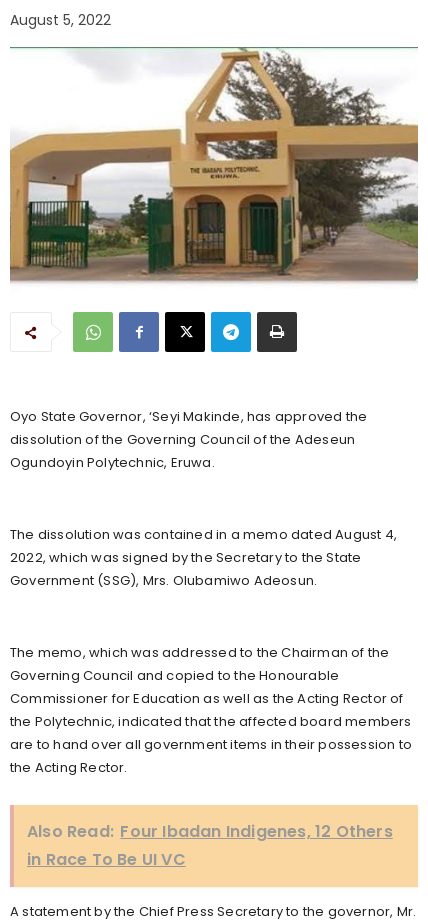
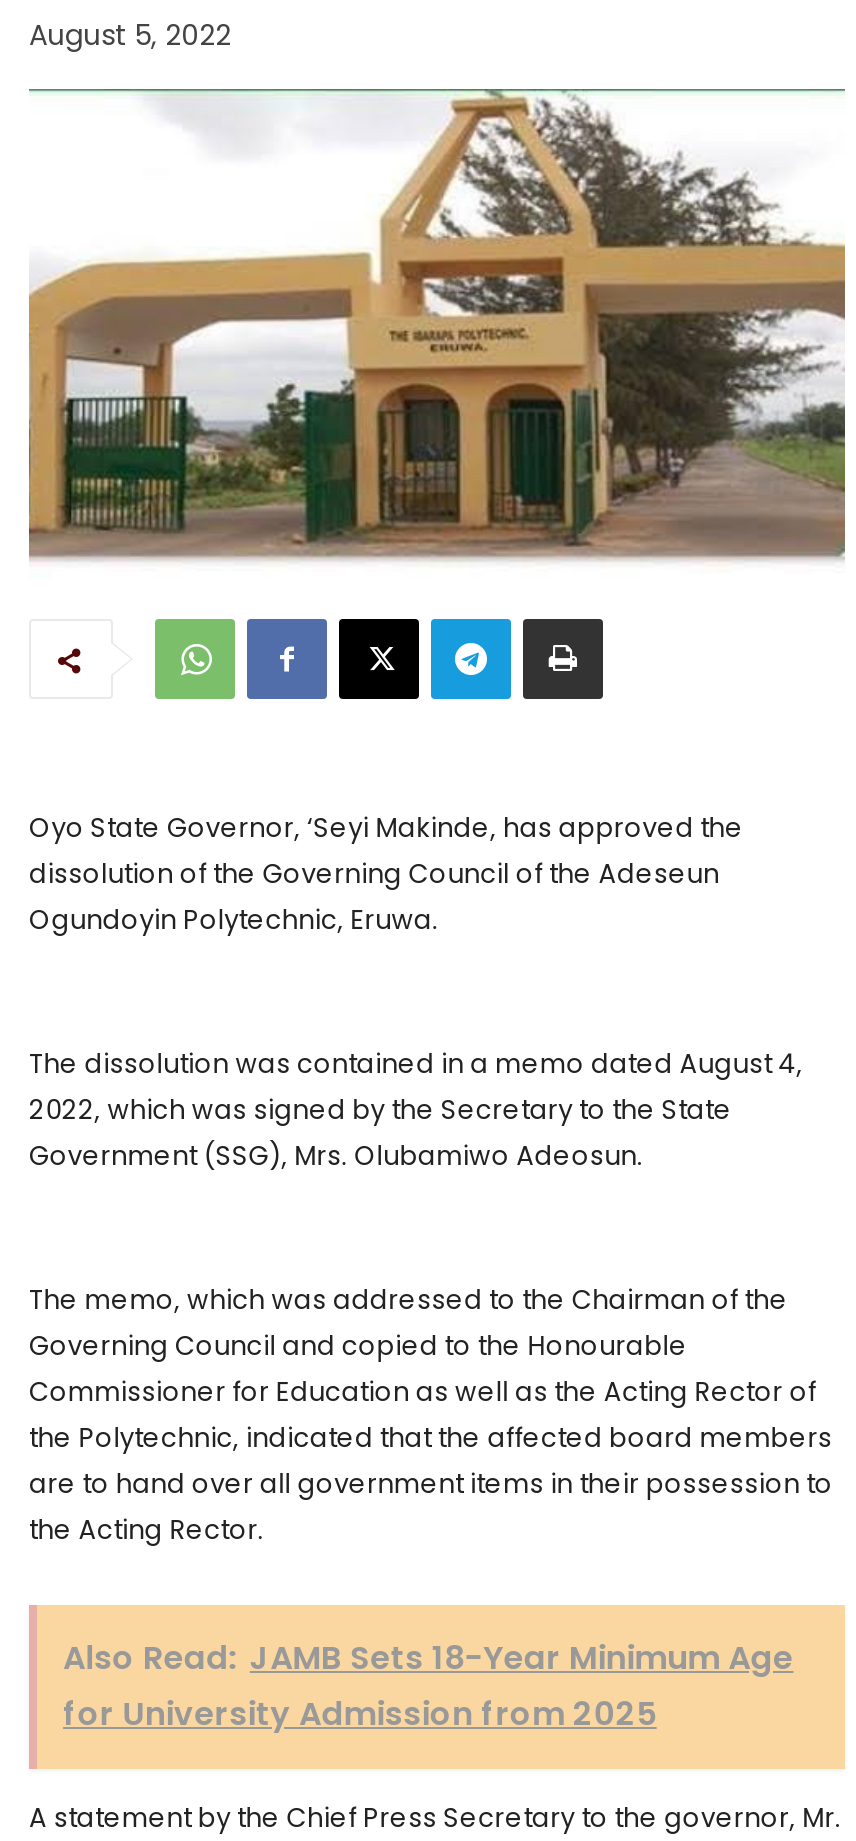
- Also Read: Four Ibadan Indigenes, 12 Others
- in Race To Be UI VC
+ Also Read: JAMB Sets 18-Year Minimum Age
+ for University Admission from 2025
